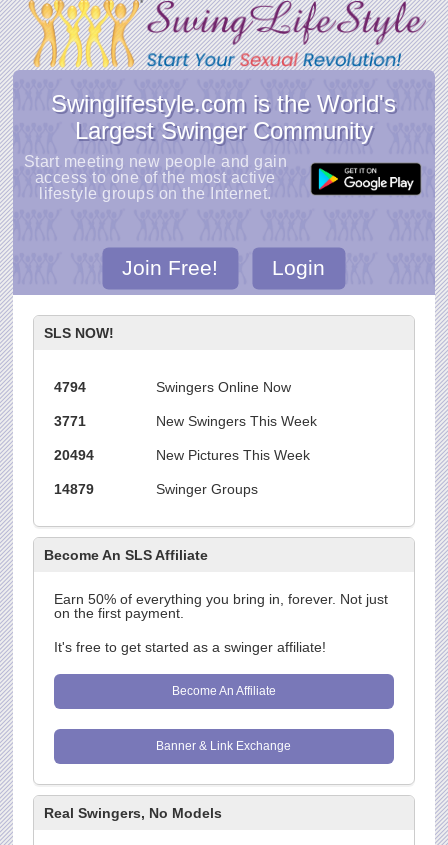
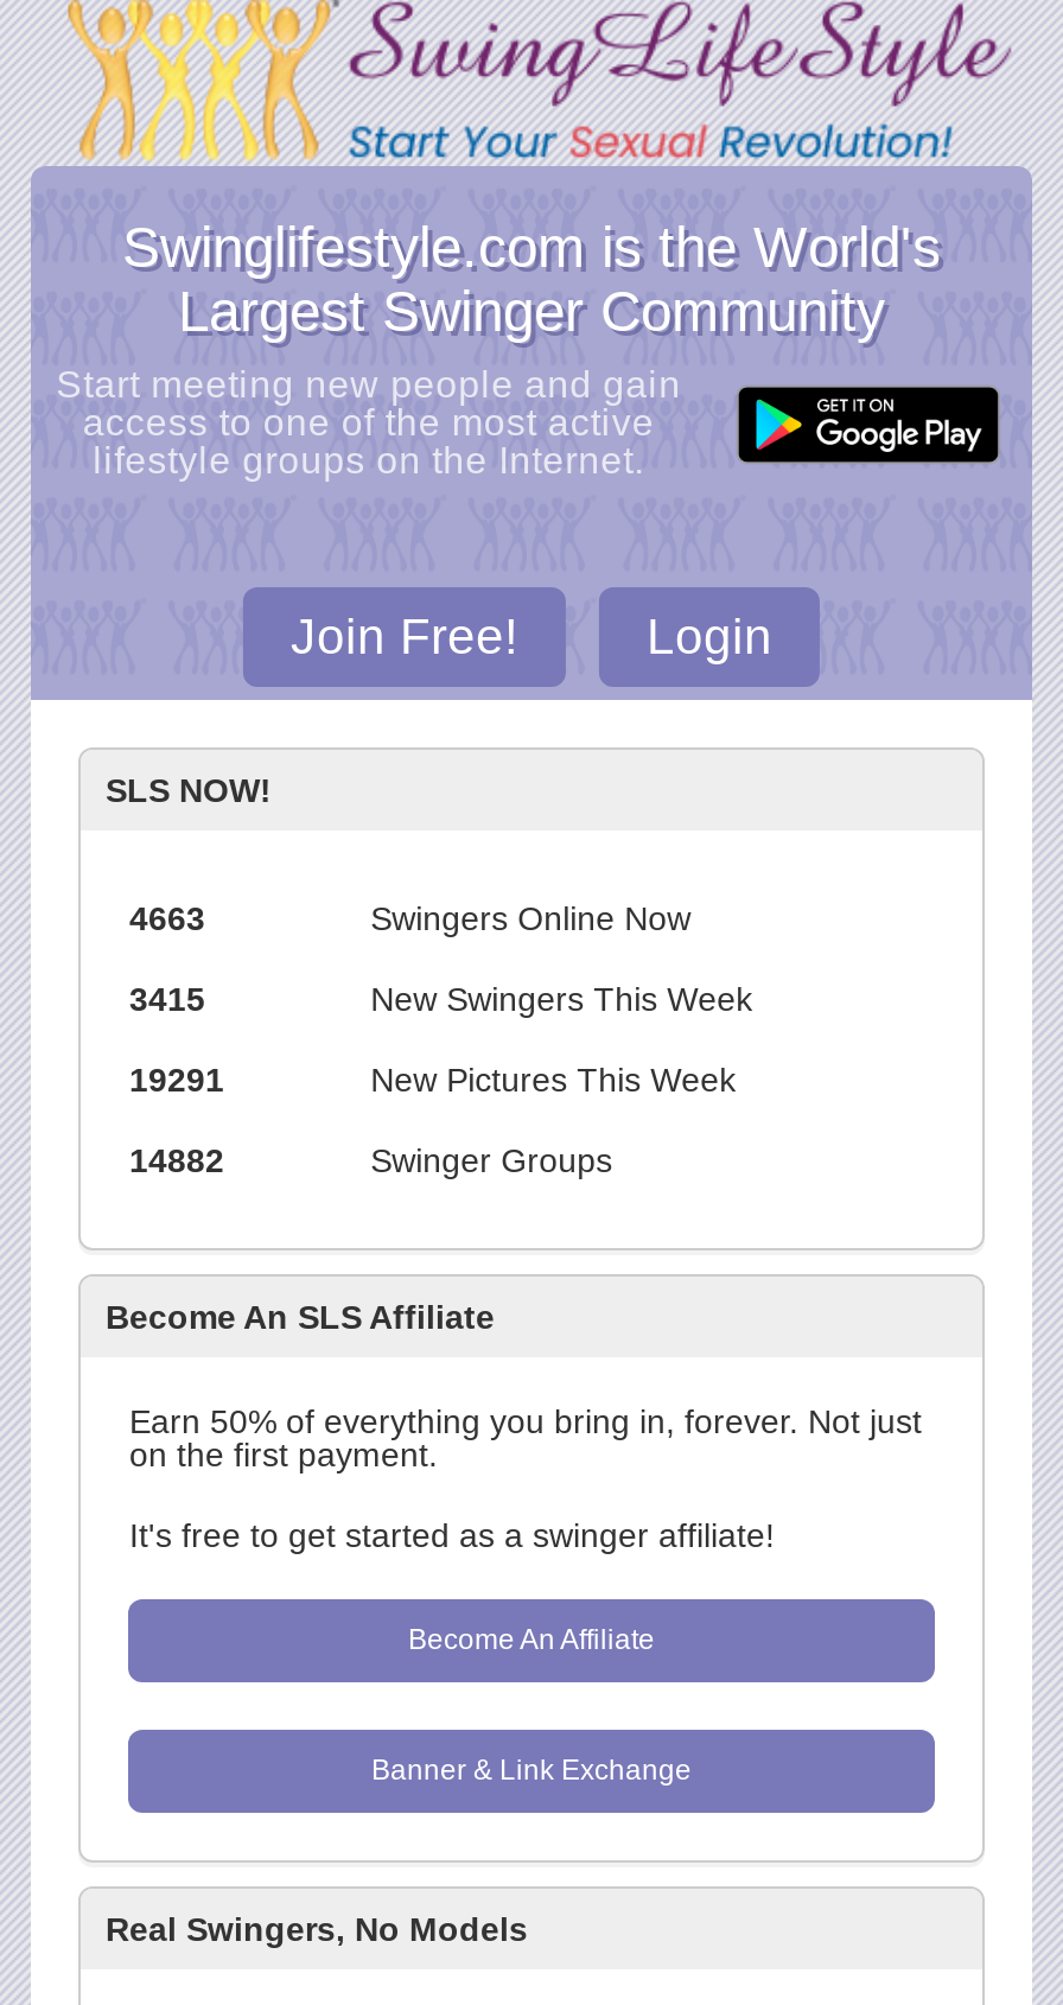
- 4794
+ 4663

- 3771
+ 3415

- 20494
+ 19291

- 14879
+ 14882
